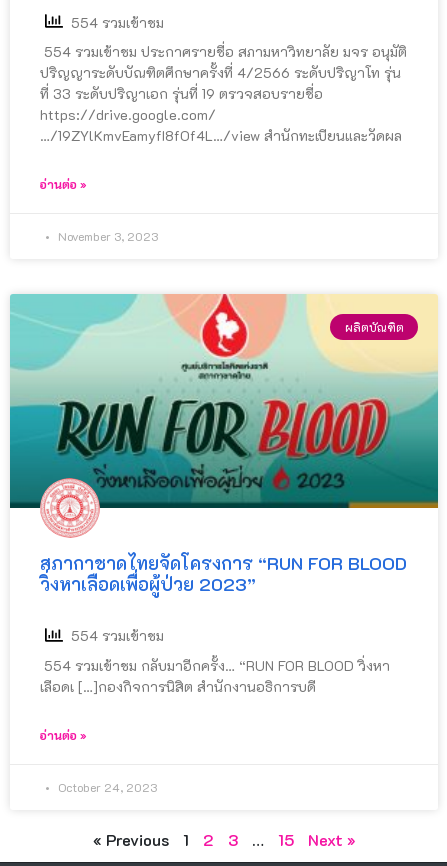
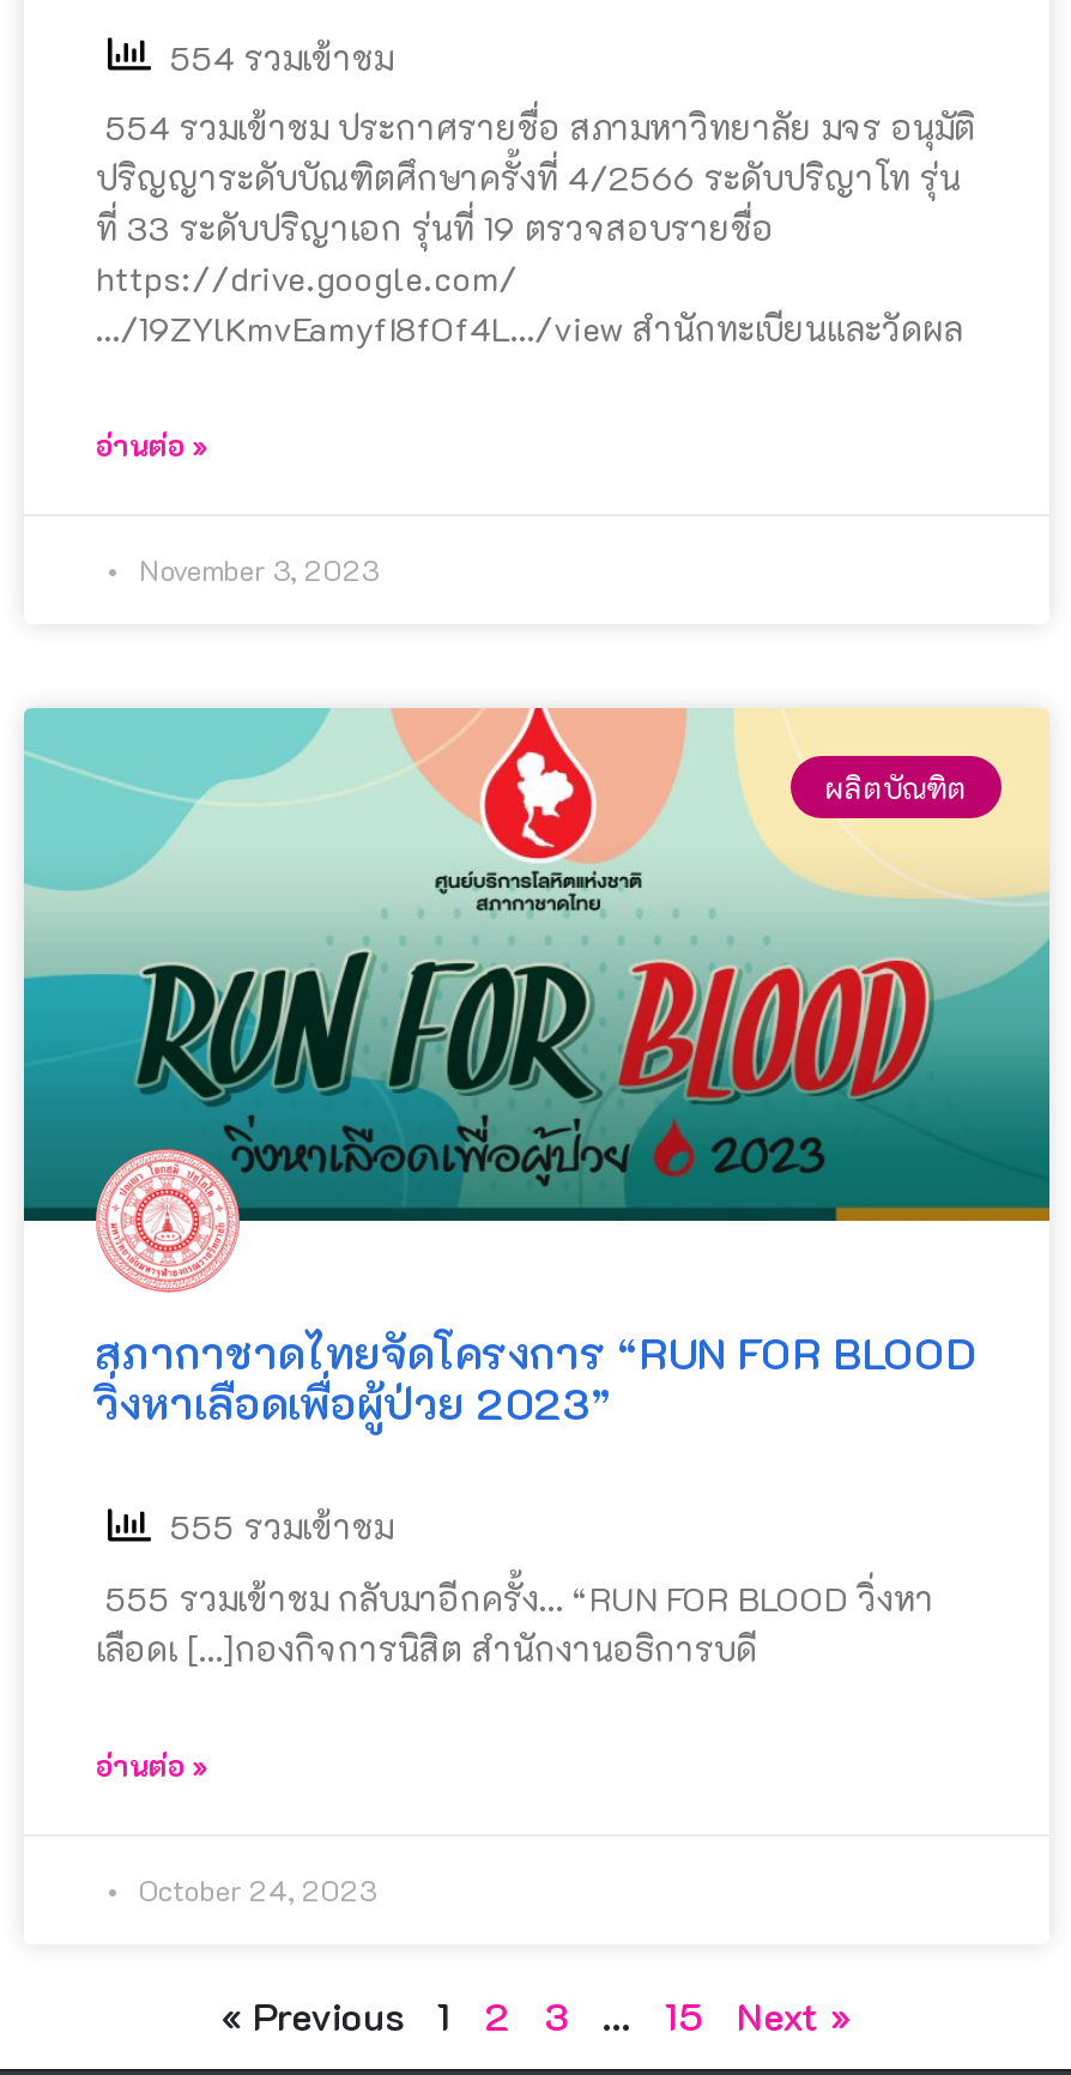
- 554 รวมเข้าชม
+ 555 รวมเข้าชม

- 554 รวมเข้าชม กลับมาอีกครั้ง… “RUN FOR BLOOD วิ่งหา
+ 555 รวมเข้าชม กลับมาอีกครั้ง… “RUN FOR BLOOD วิ่งหา
